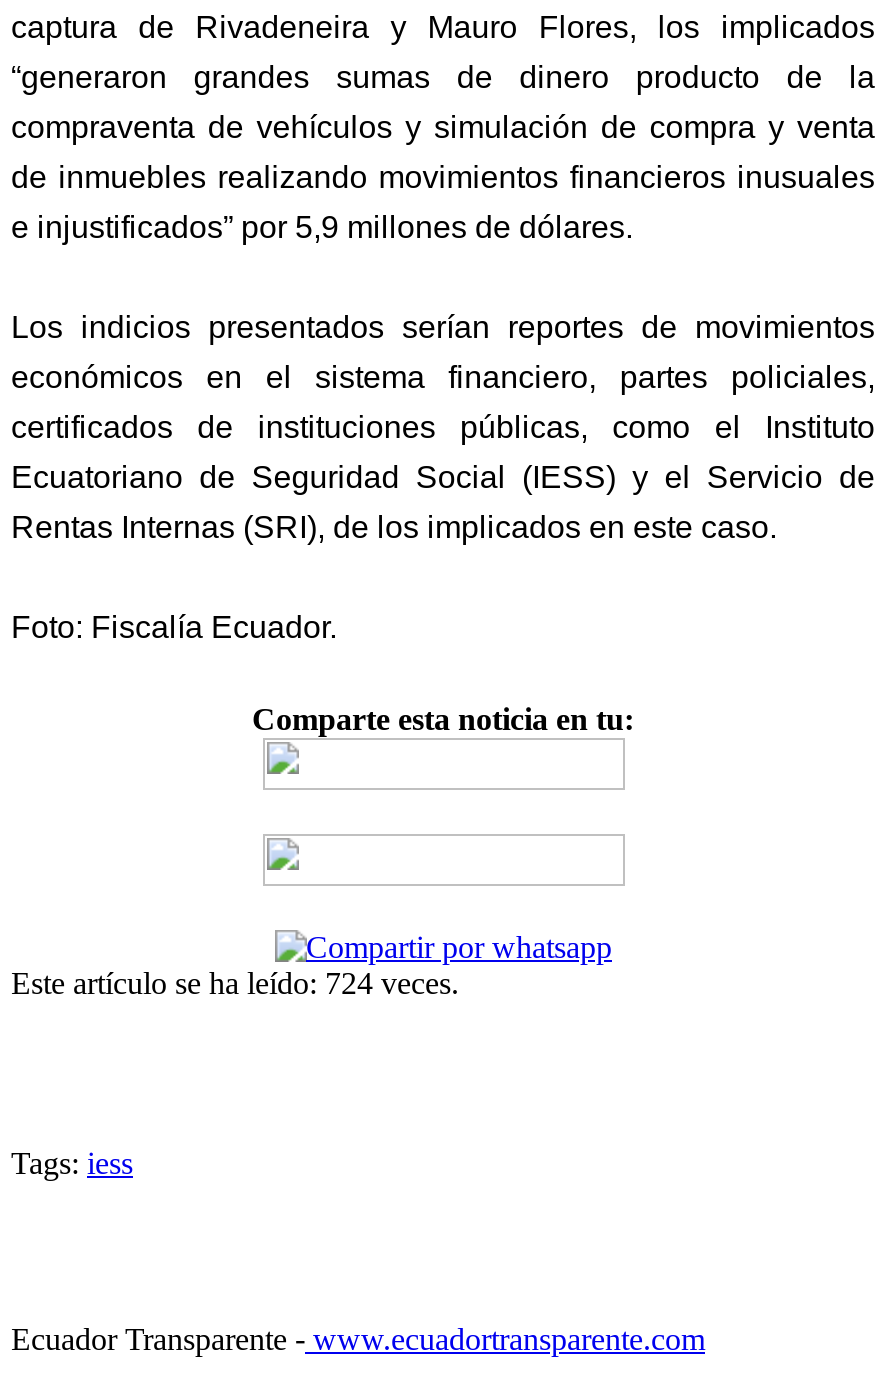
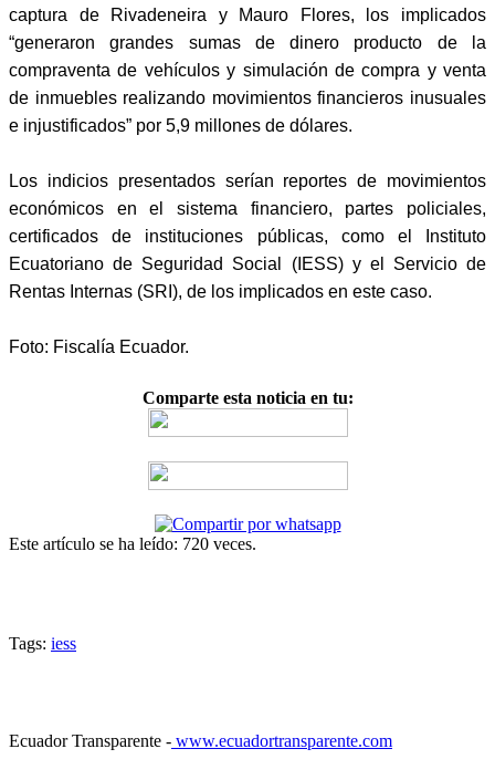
- Este artículo se ha leído: 724 veces.
+ Este artículo se ha leído: 720 veces.
